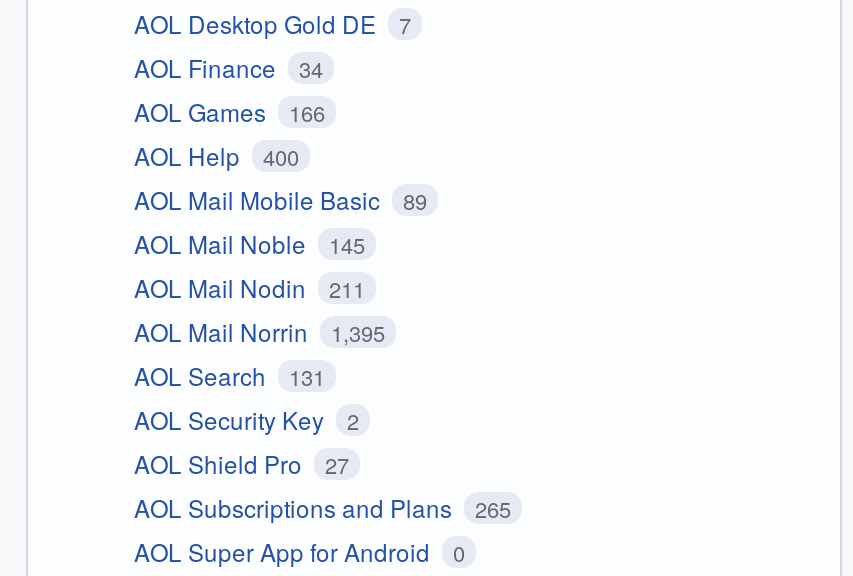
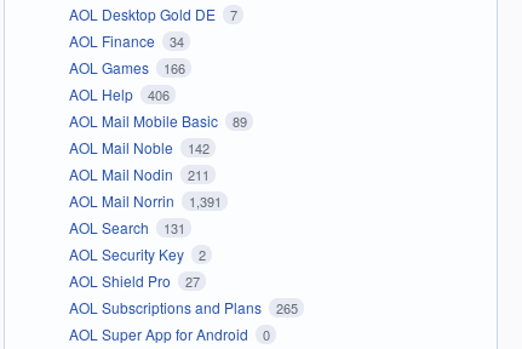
- AOL Help 400
+ AOL Help 406

- AOL Mail Noble 145
+ AOL Mail Noble 142

- AOL Mail Norrin 1,395
+ AOL Mail Norrin 1,391
